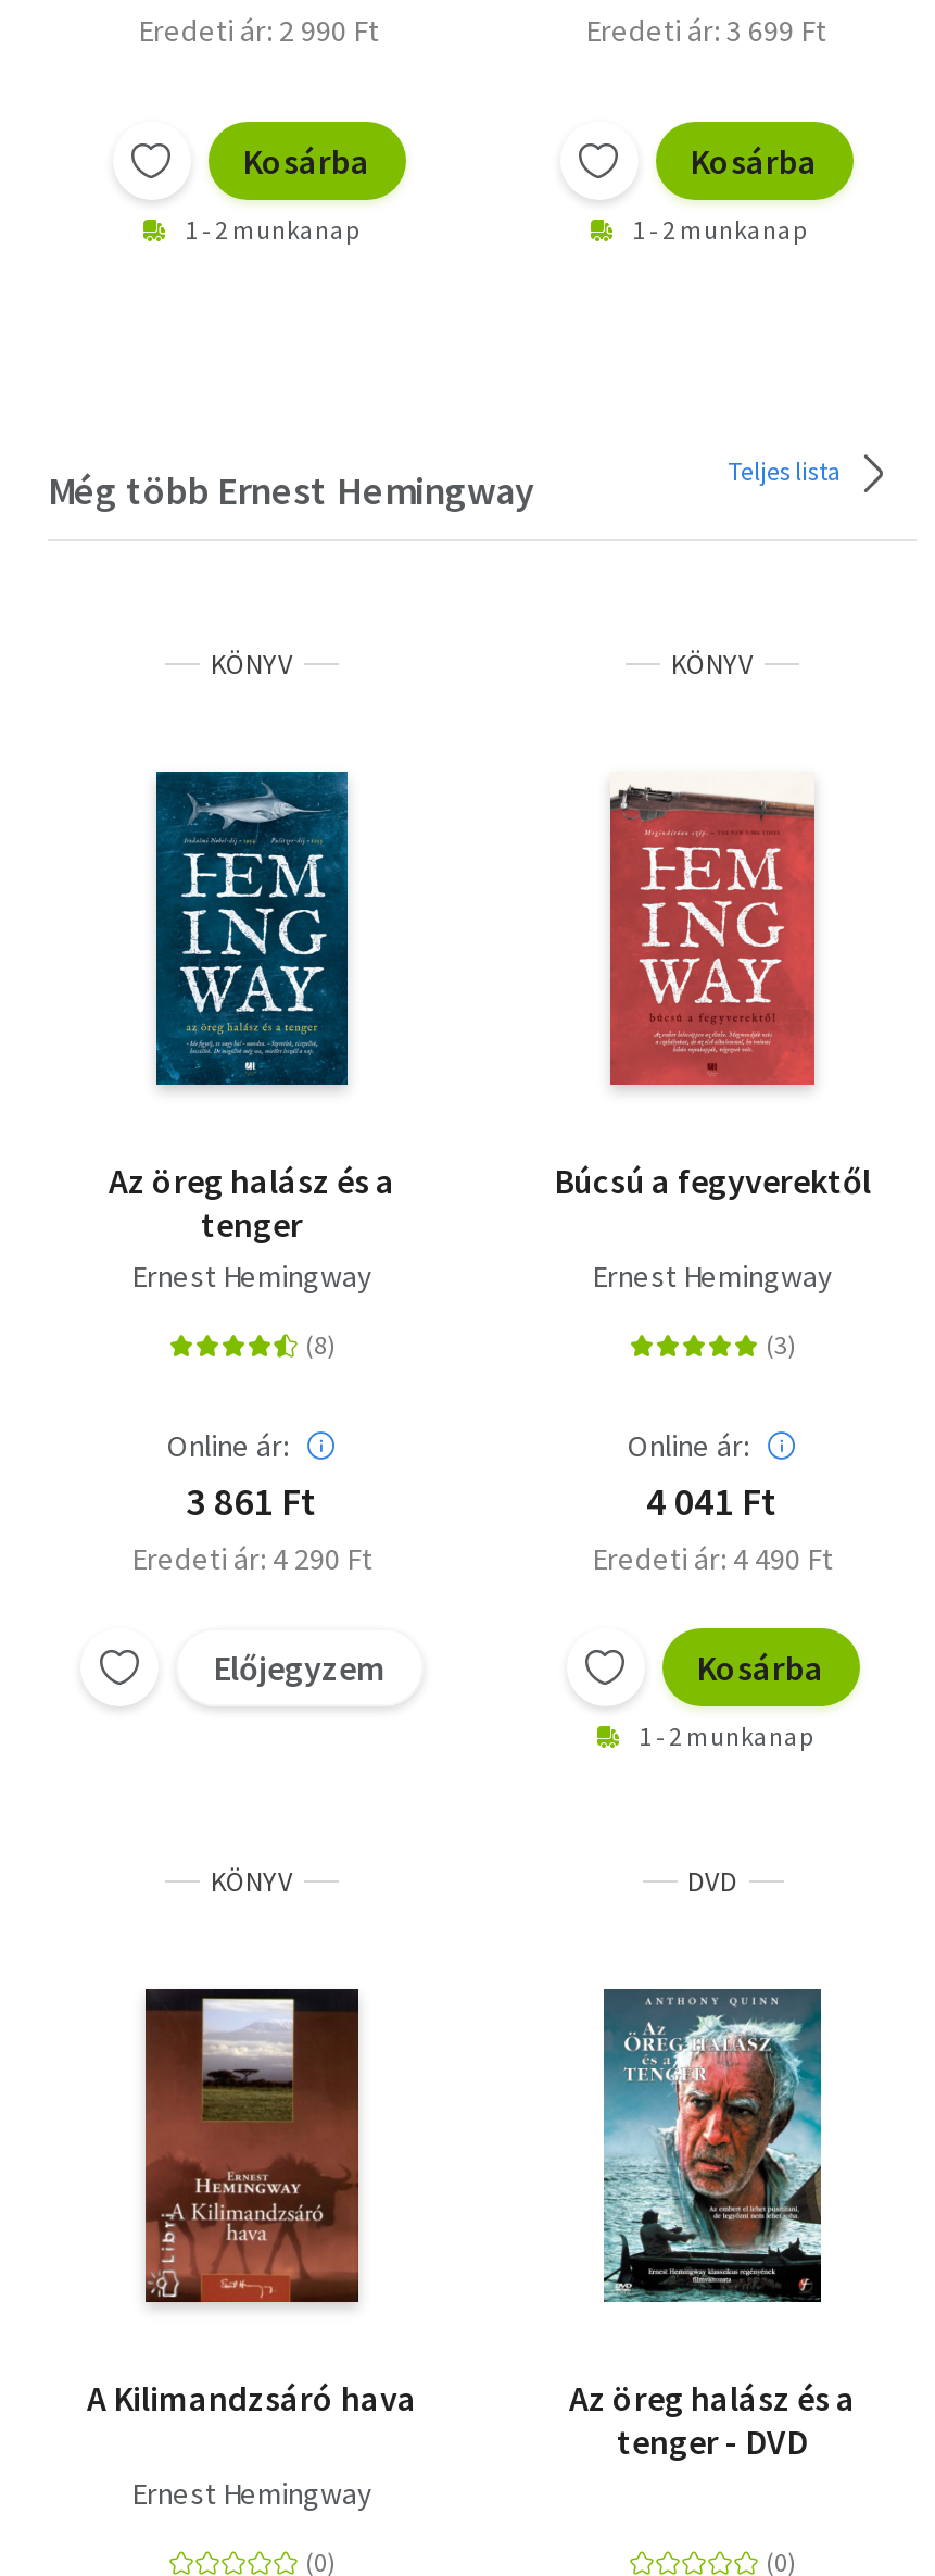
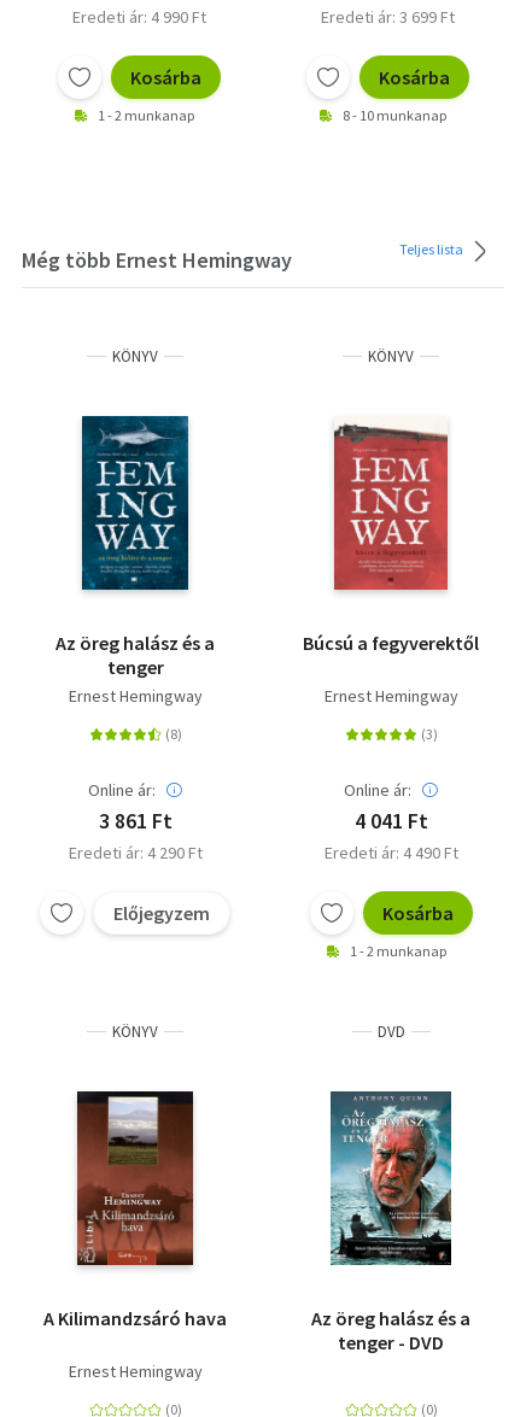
- Eredeti ár: 2 990 Ft
+ Eredeti ár: 4 990 Ft

- 1 - 2 munkanap
+ 8 - 10 munkanap
